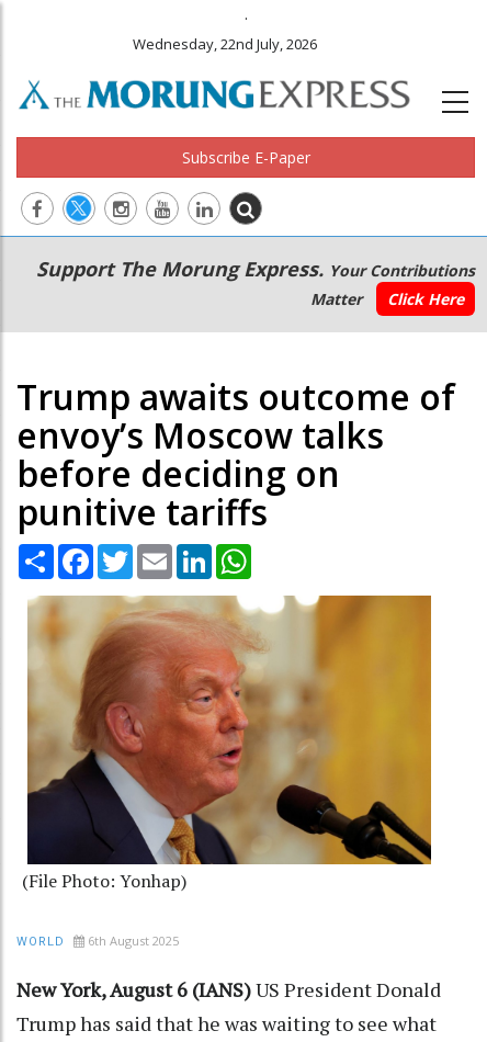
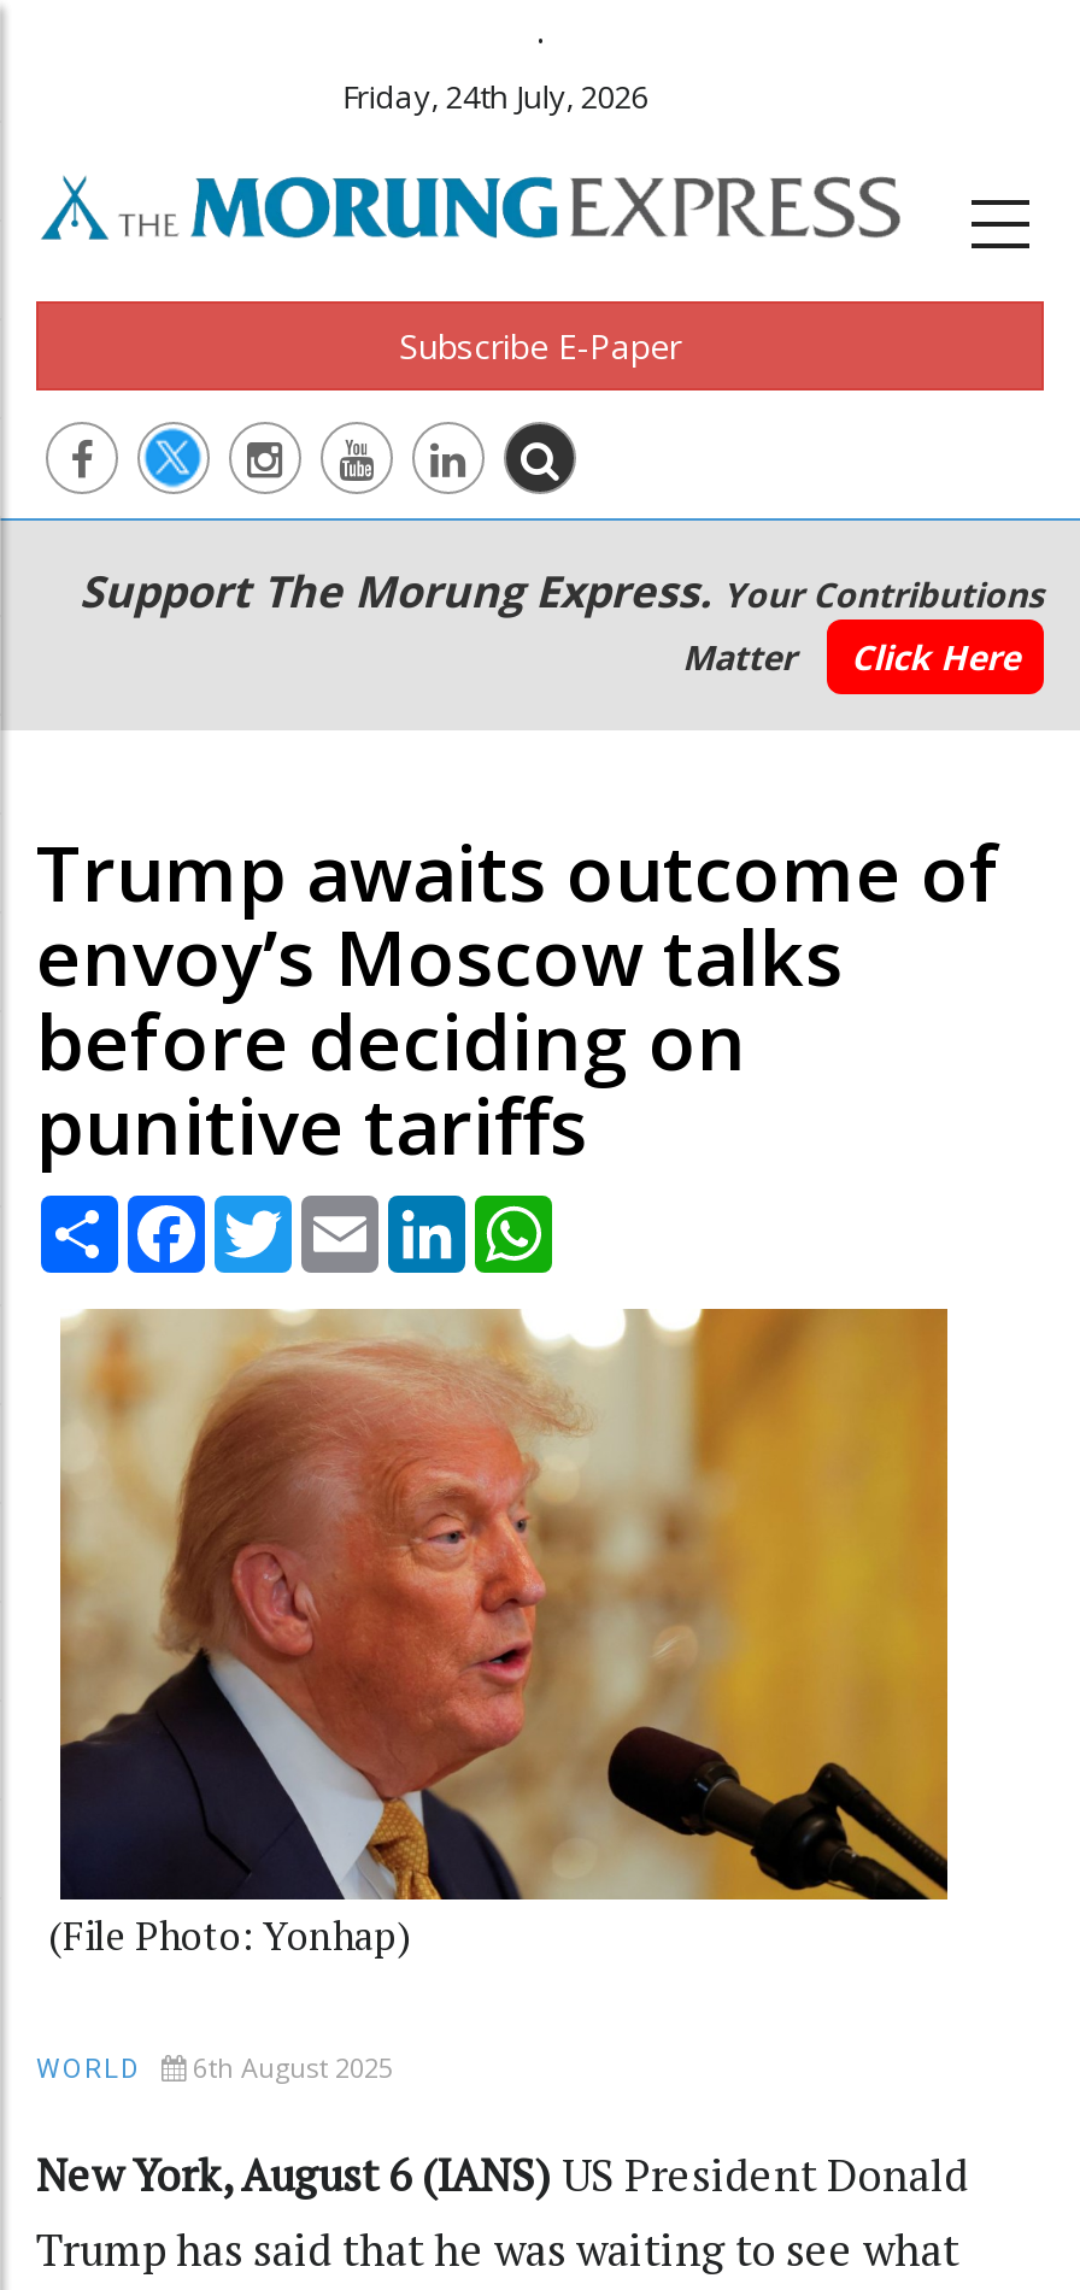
- Wednesday, 22nd July, 2026
+ Friday, 24th July, 2026
